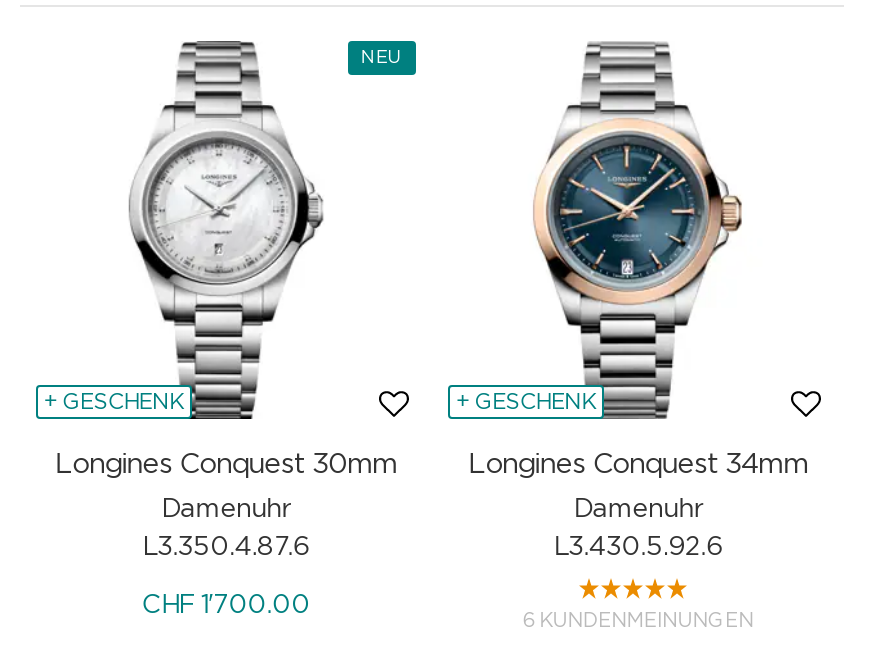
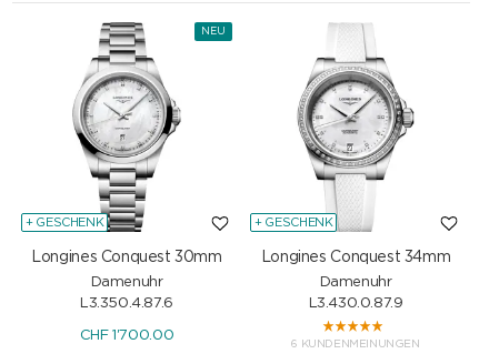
- [image]
+ [image]

- L3.430.5.92.6
+ L3.430.0.87.9
